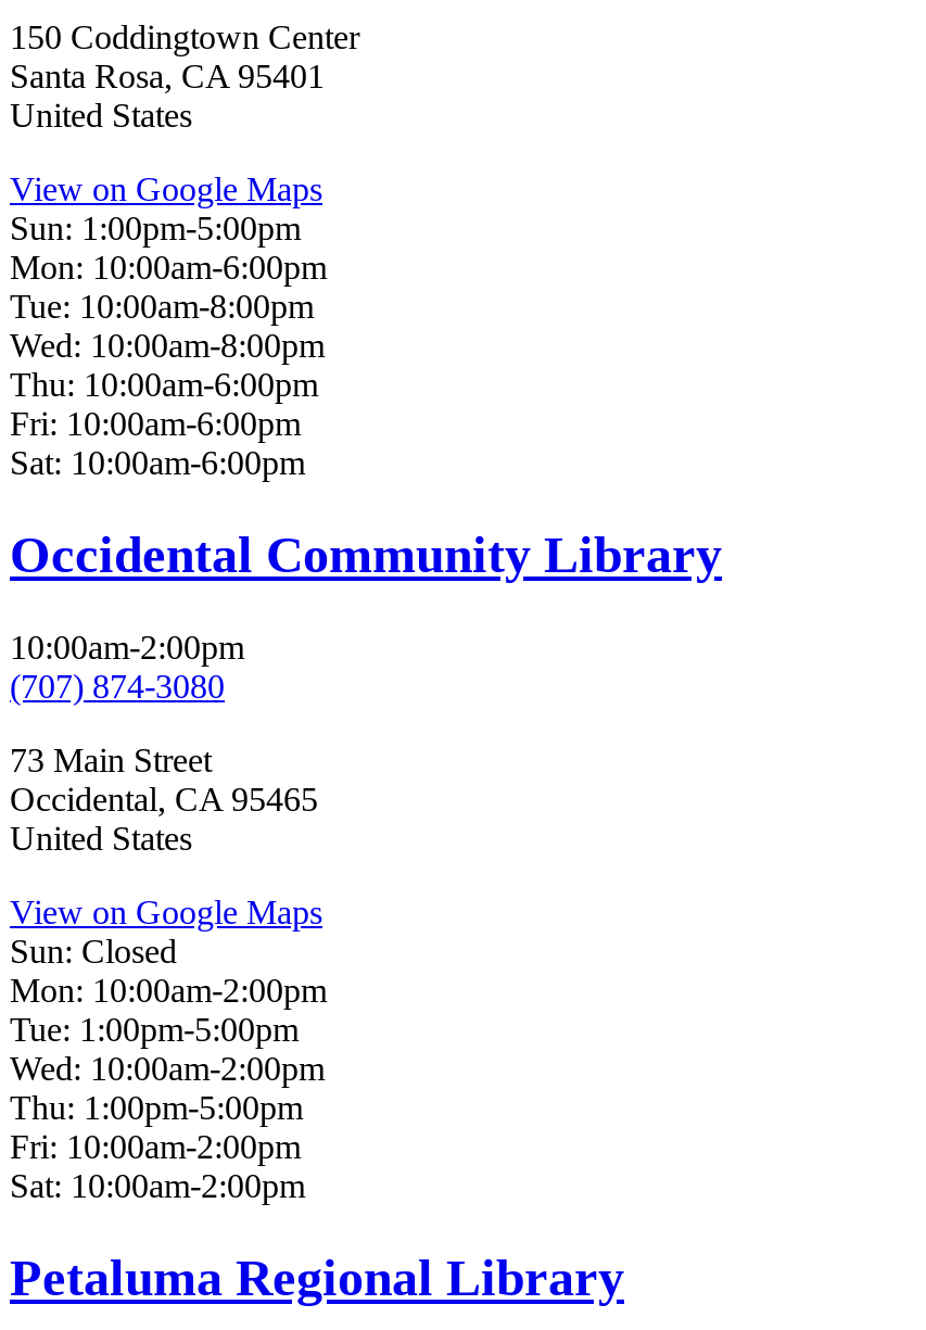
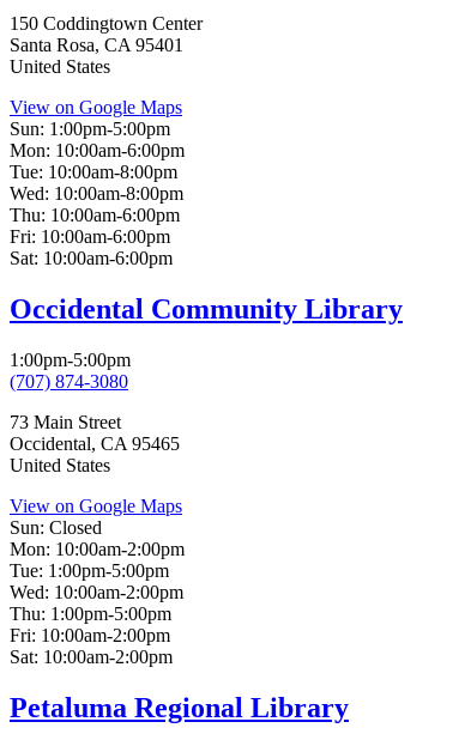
- 10:00am-2:00pm
+ 1:00pm-5:00pm
